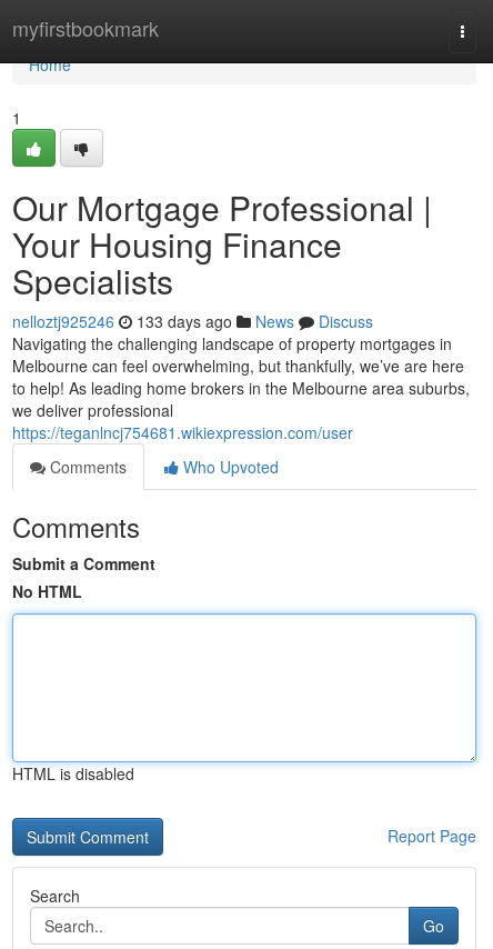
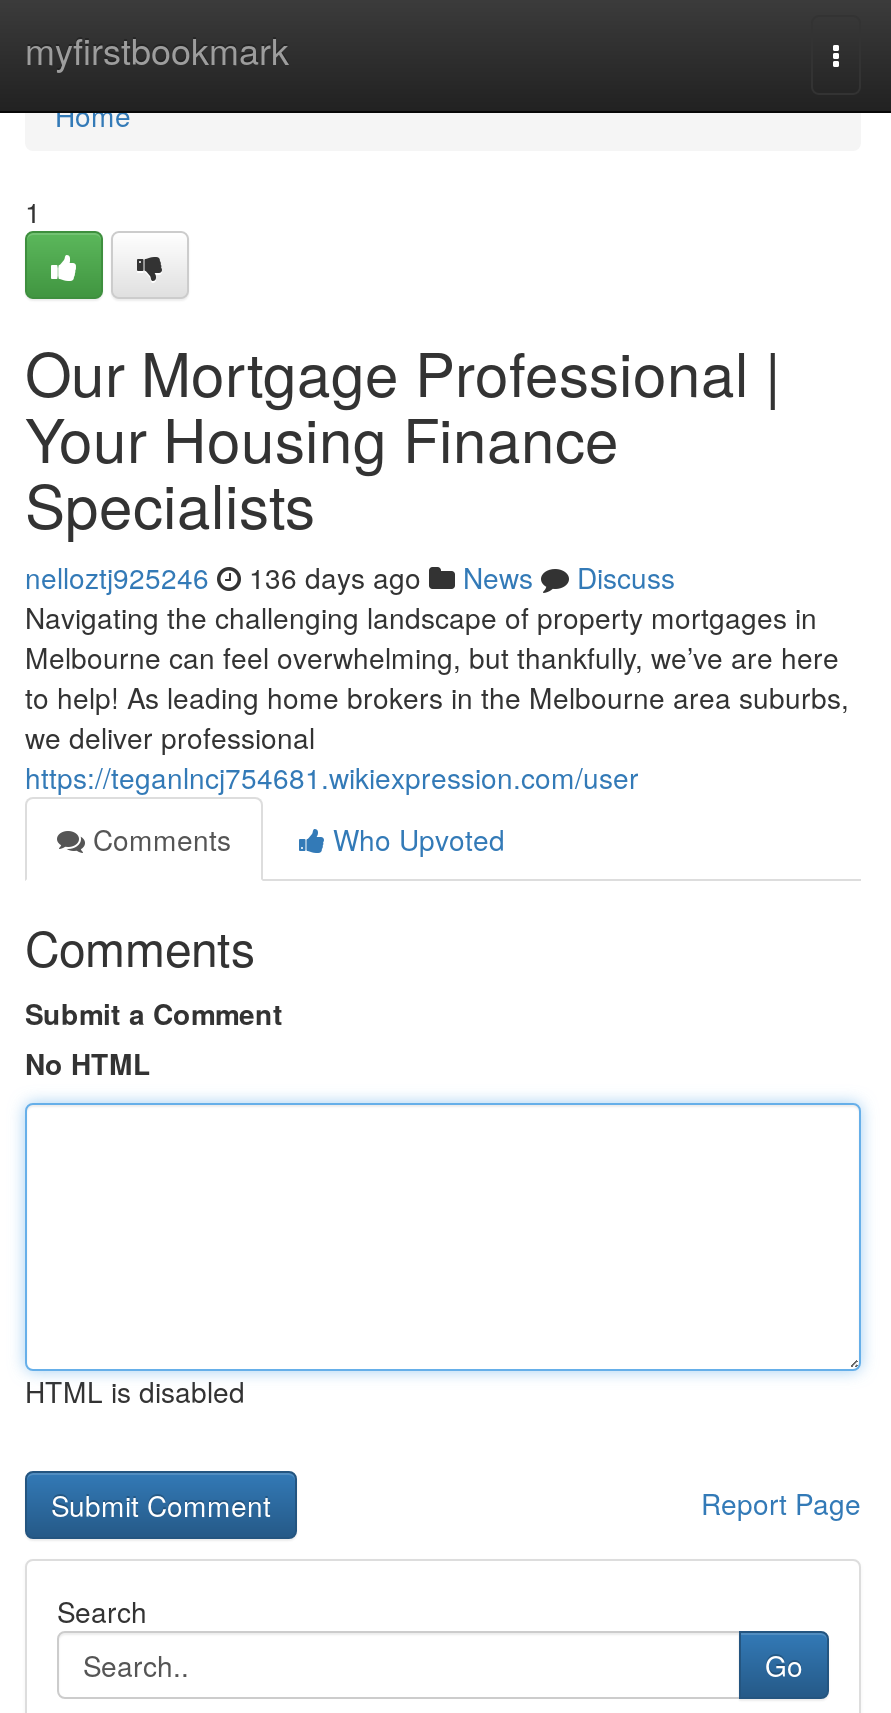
- nelloztj925246 133 days ago News Discuss
+ nelloztj925246 136 days ago News Discuss
